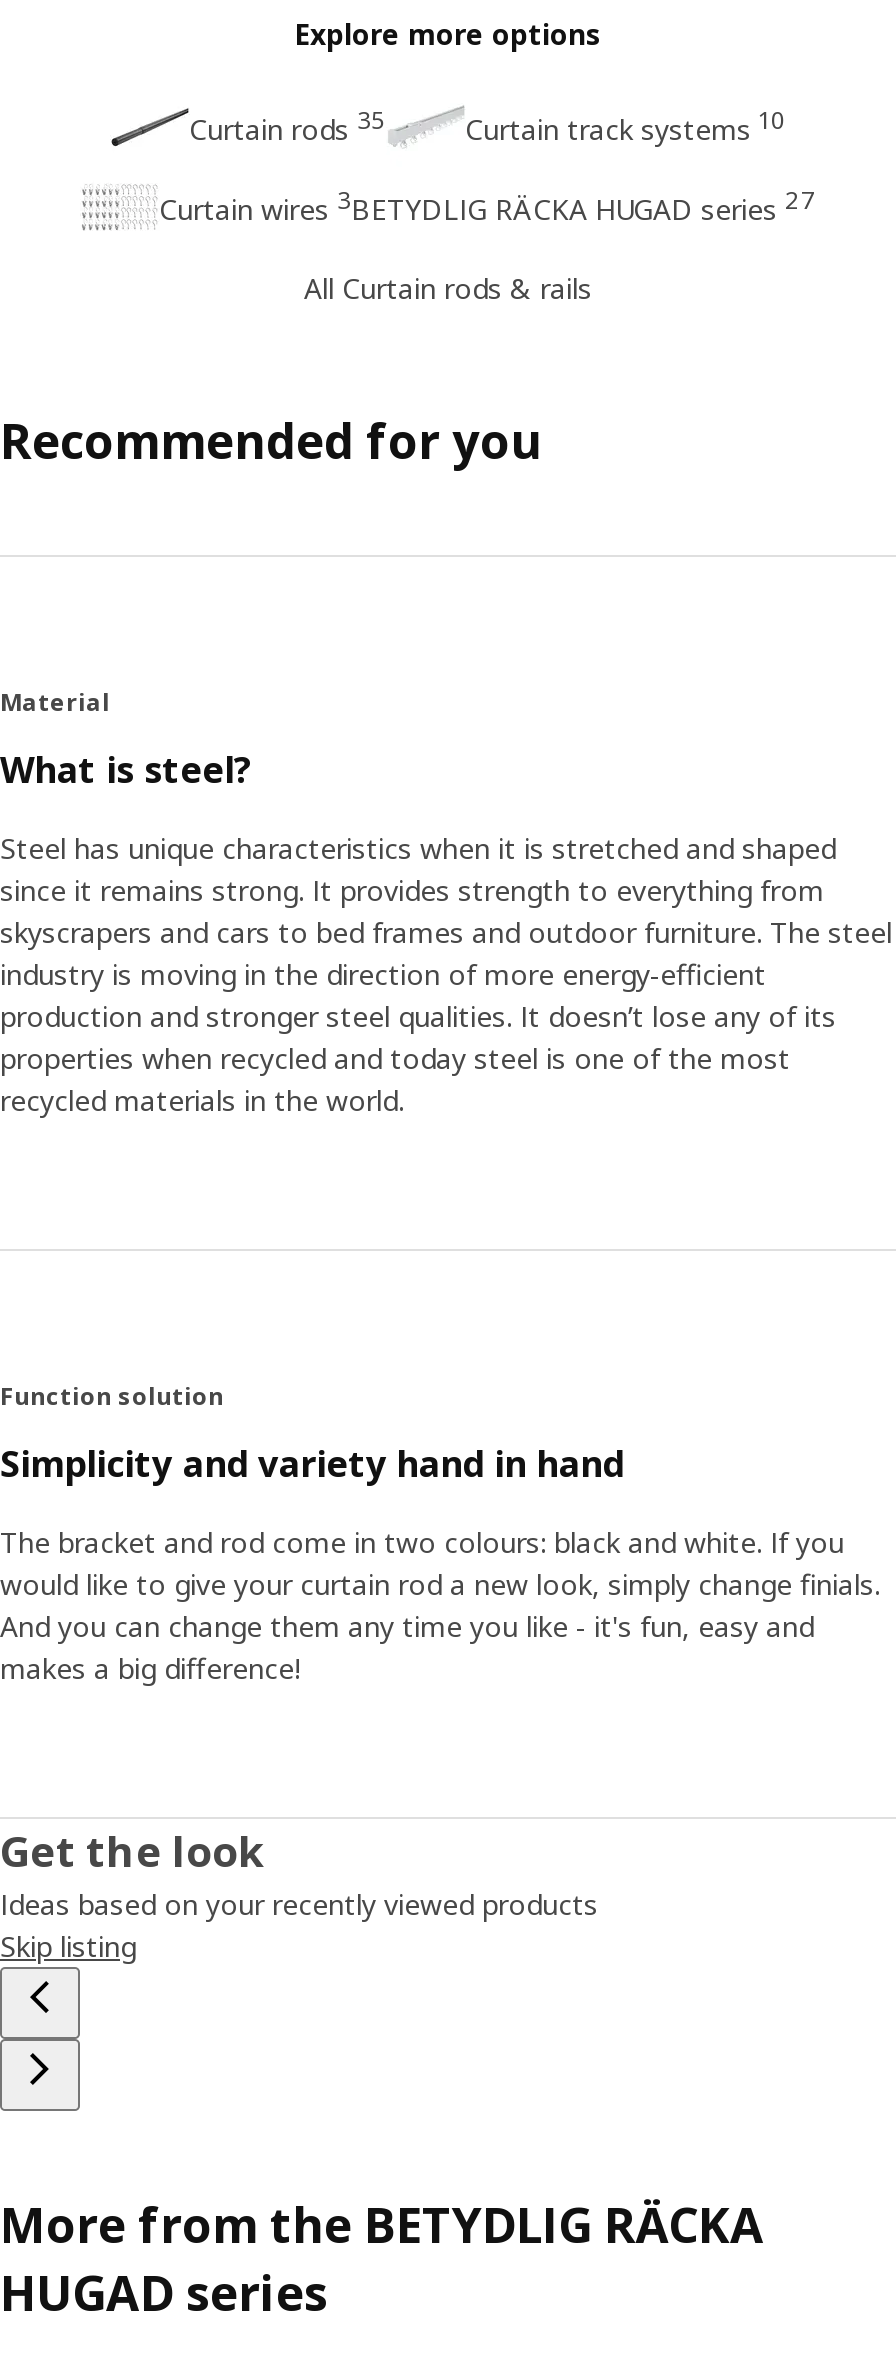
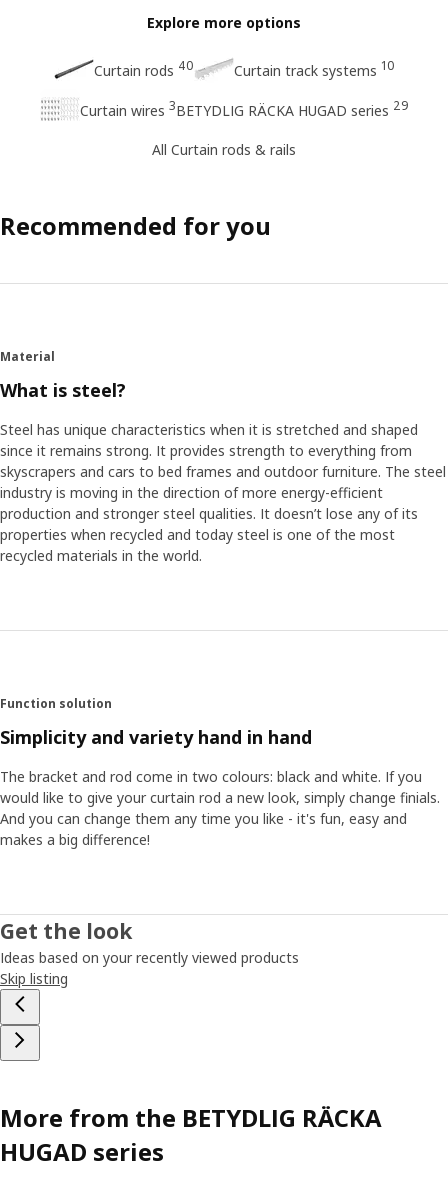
- Curtain rods 35 Curtain track systems 10
+ Curtain rods 40 Curtain track systems 10

- Curtain wires 3BETYDLIG RÄCKA HUGAD series 27
+ Curtain wires 3BETYDLIG RÄCKA HUGAD series 29
